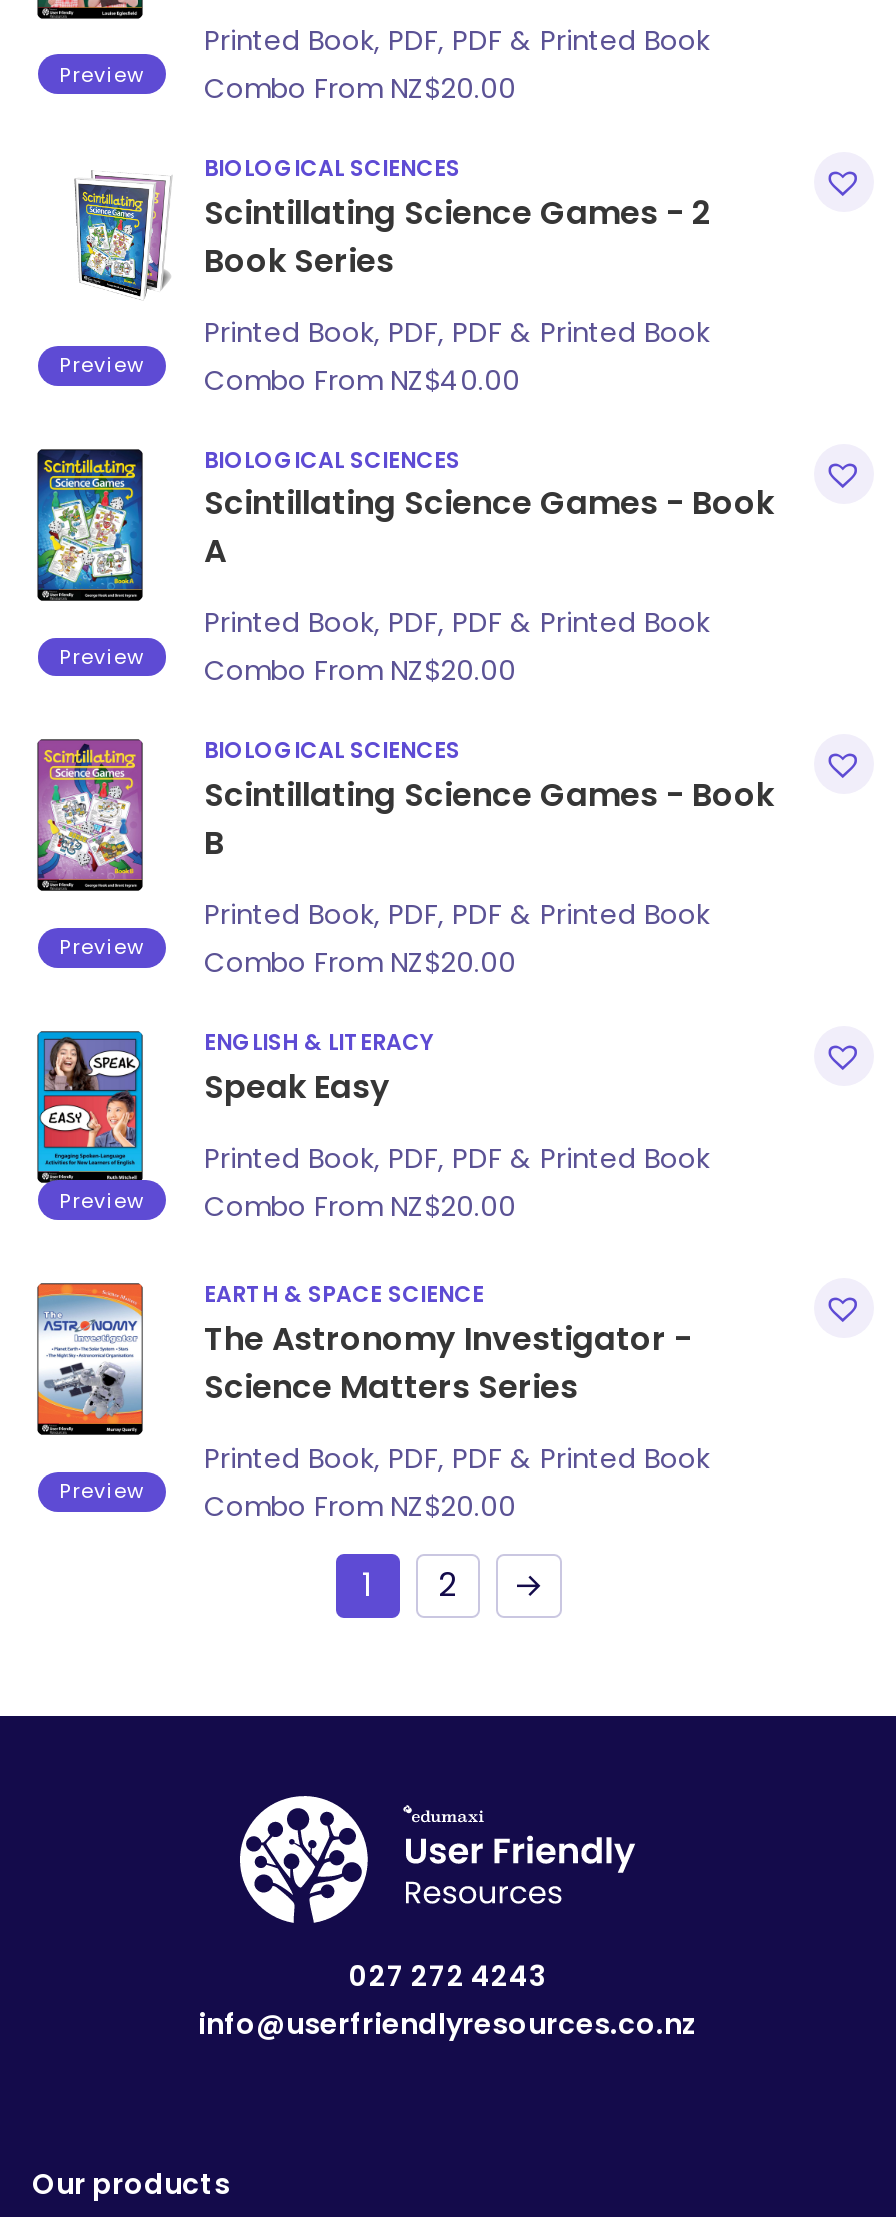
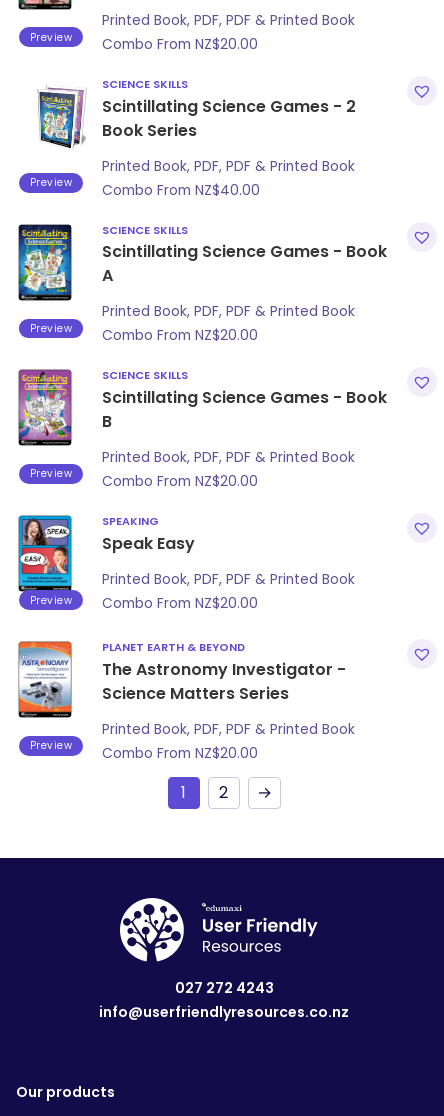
- BIOLOGICAL SCIENCES
+ SCIENCE SKILLS

- BIOLOGICAL SCIENCES
+ SCIENCE SKILLS

- BIOLOGICAL SCIENCES
+ SCIENCE SKILLS

- ENGLISH & LITERACY
+ SPEAKING

- EARTH & SPACE SCIENCE
+ PLANET EARTH & BEYOND
